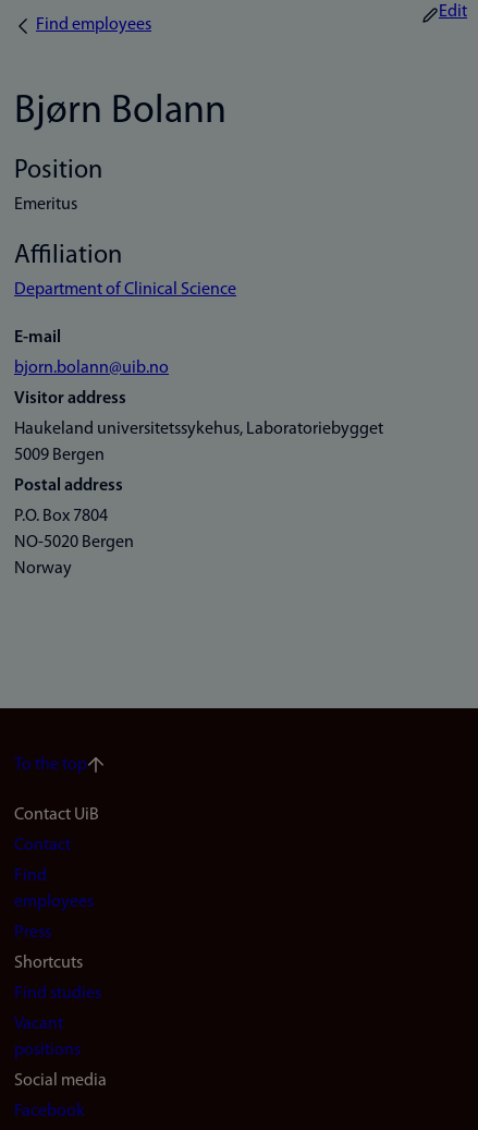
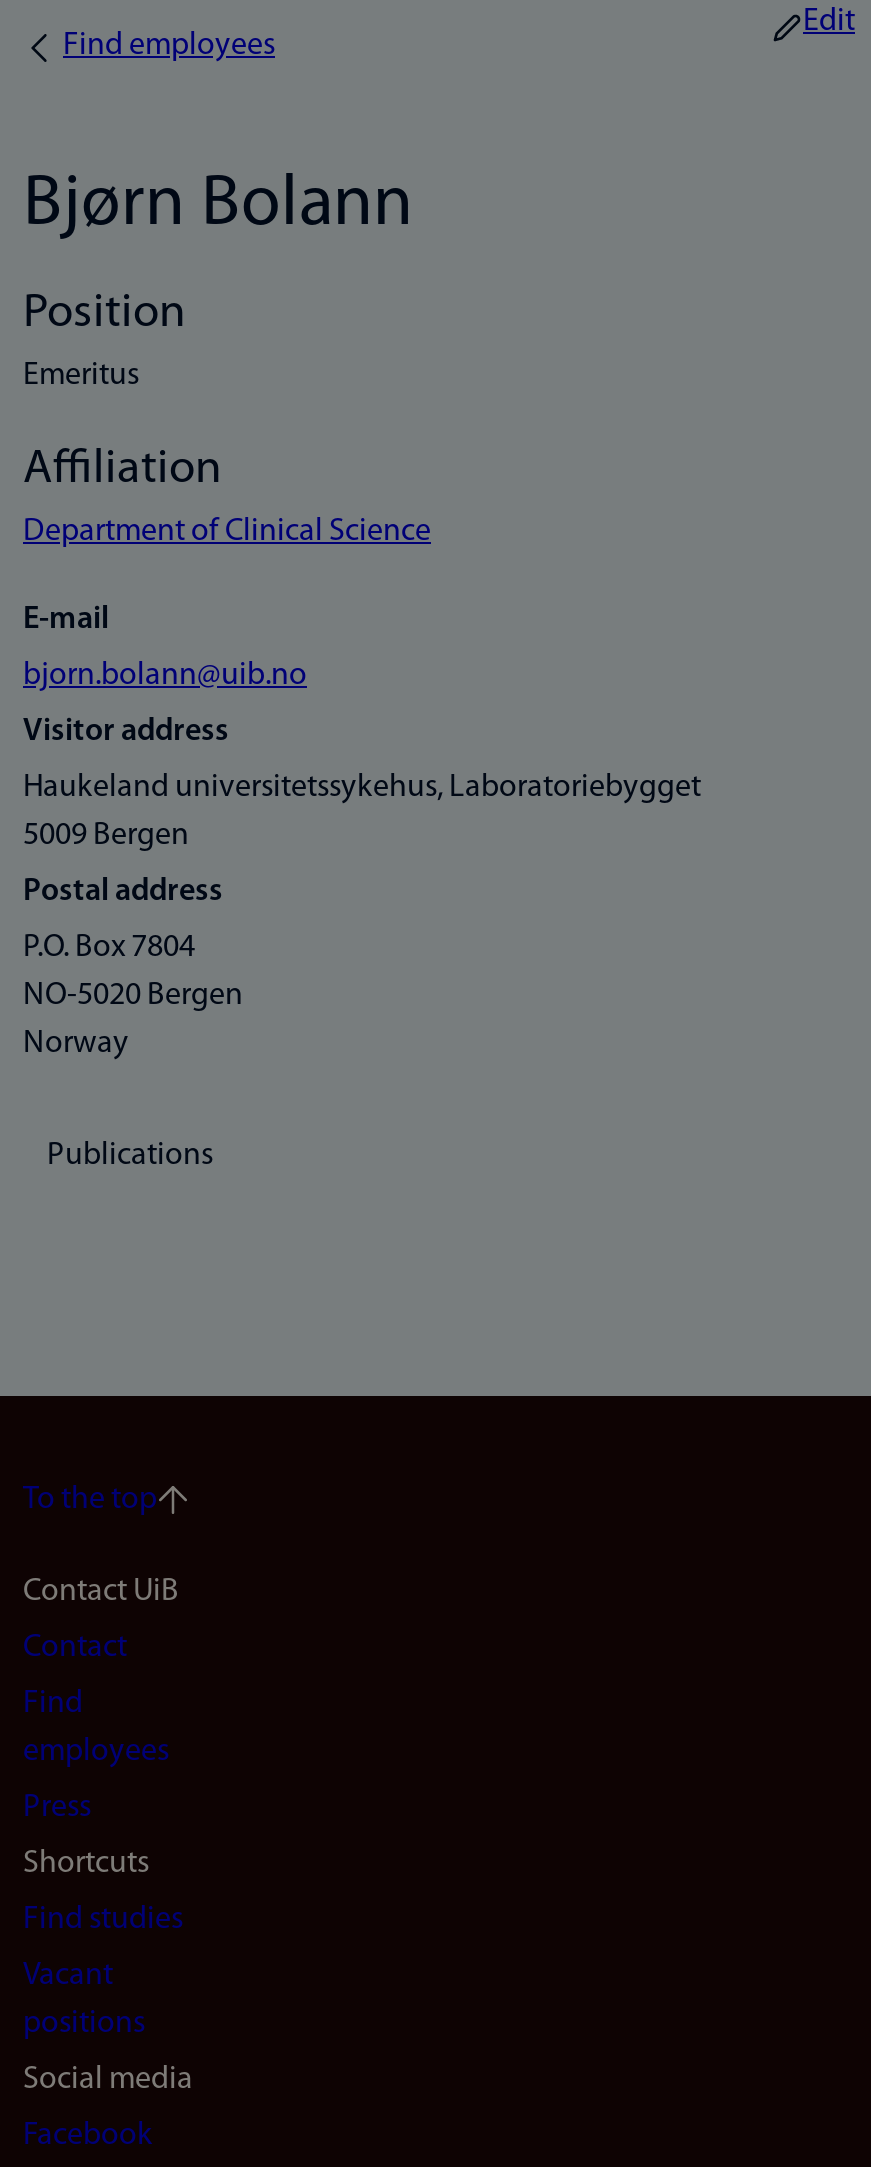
+ Publications
